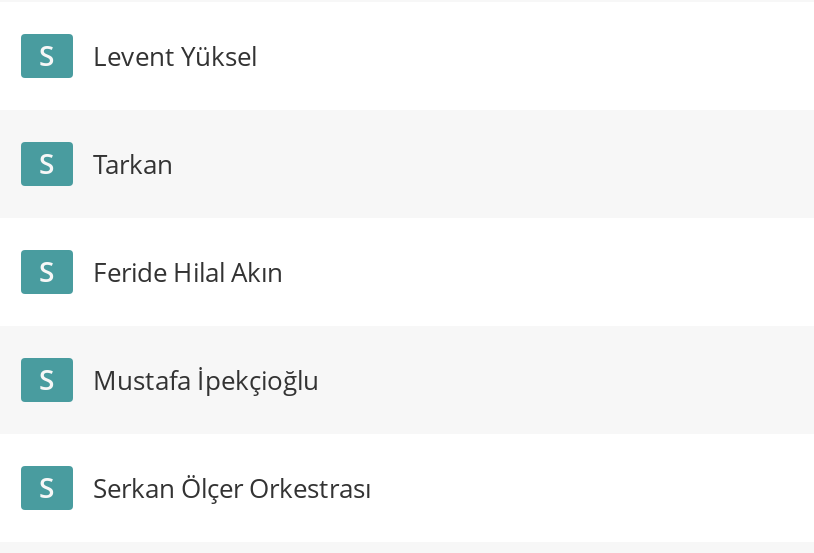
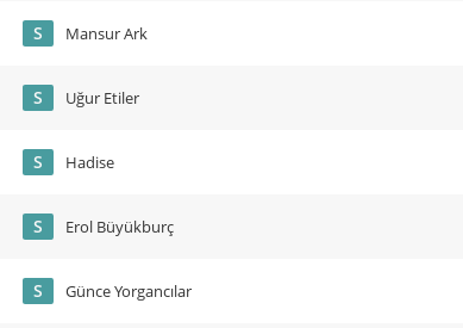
- Levent Yüksel
+ Mansur Ark

- Tarkan
+ Uğur Etiler

- Feride Hilal Akın
+ Hadise

- Mustafa İpekçioğlu
+ Erol Büyükburç

- Serkan Ölçer Orkestrası
+ Günce Yorgancılar
